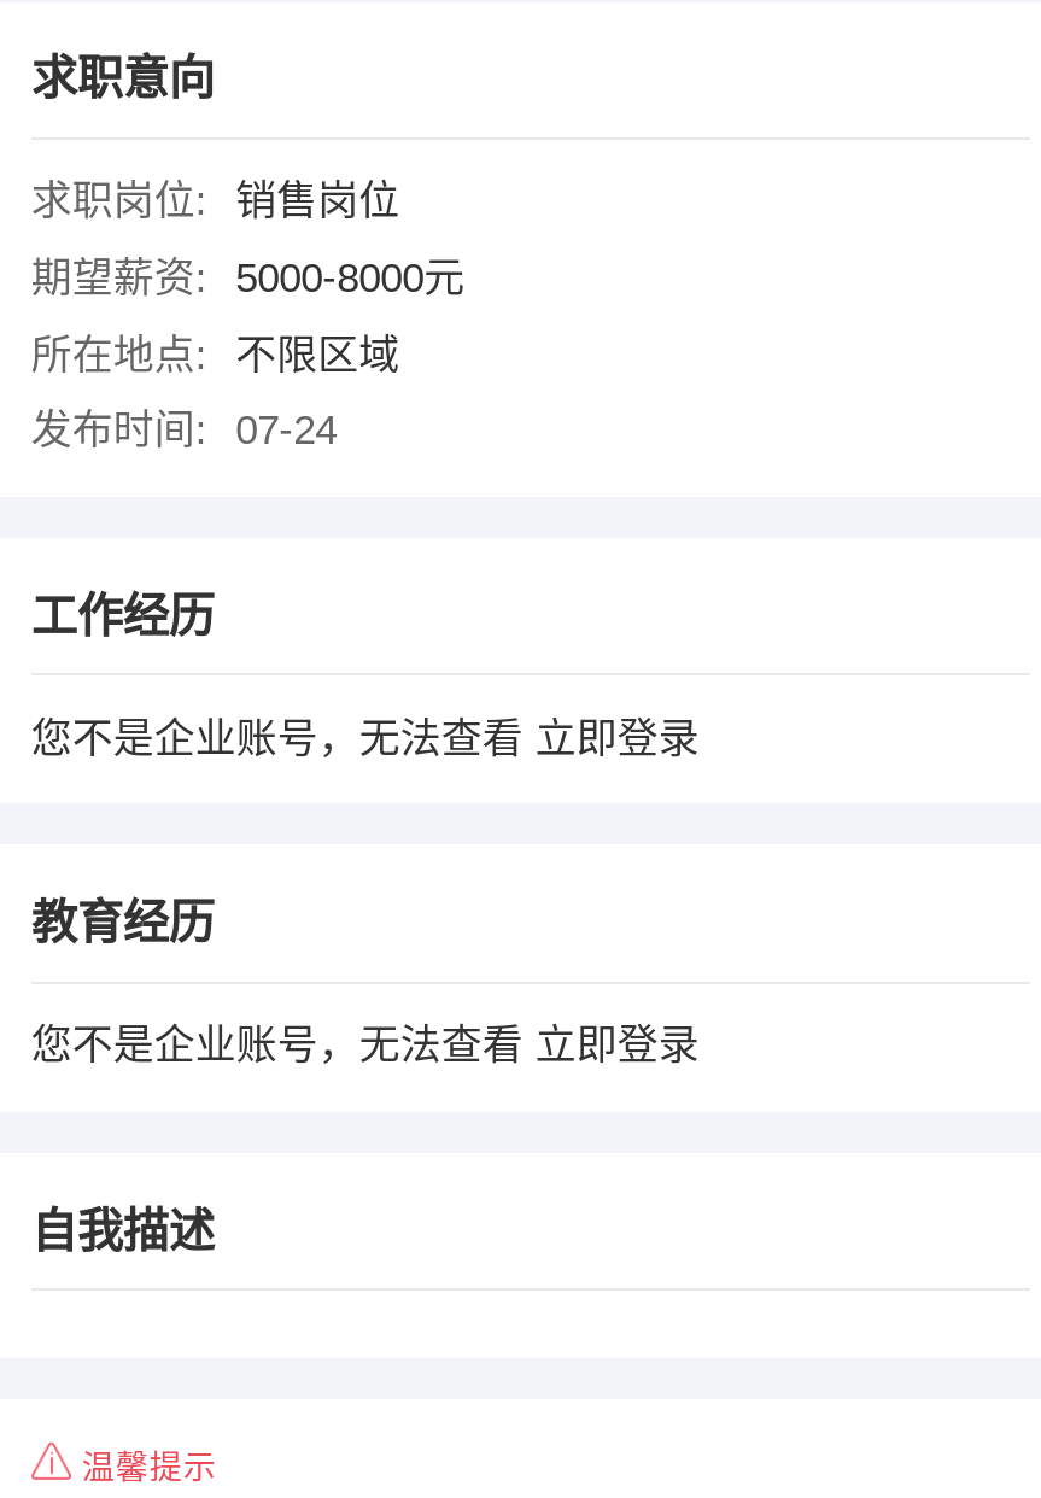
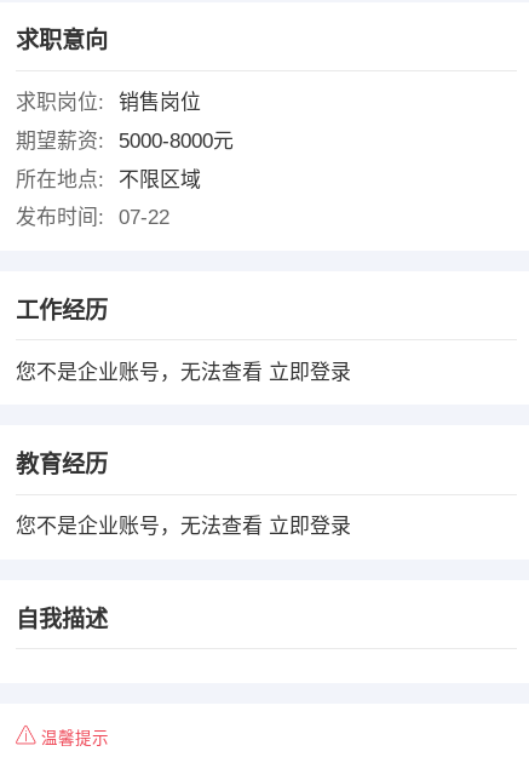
- 发布时间: 07-24
+ 发布时间: 07-22
